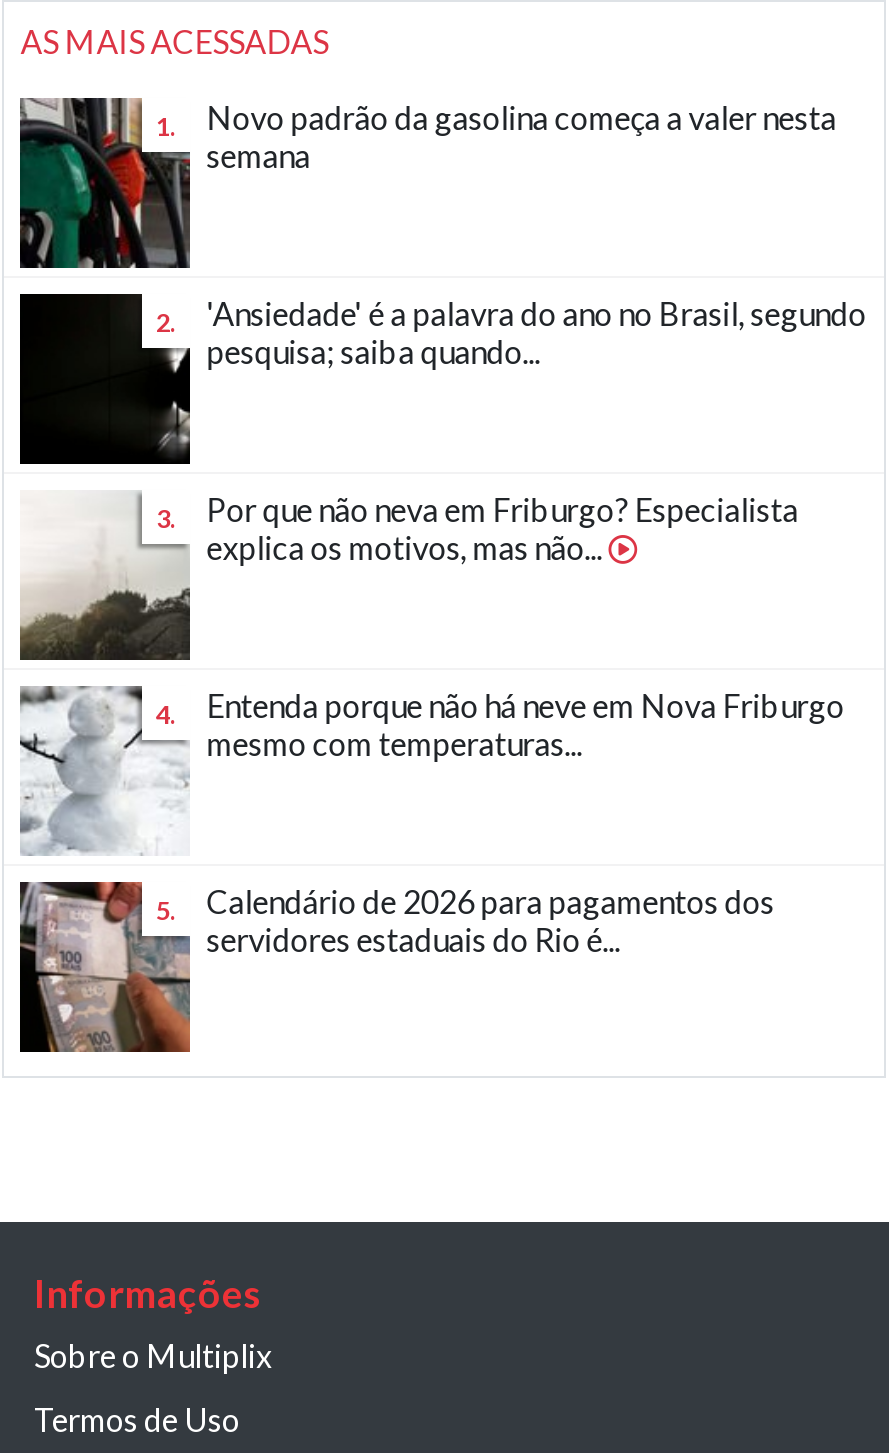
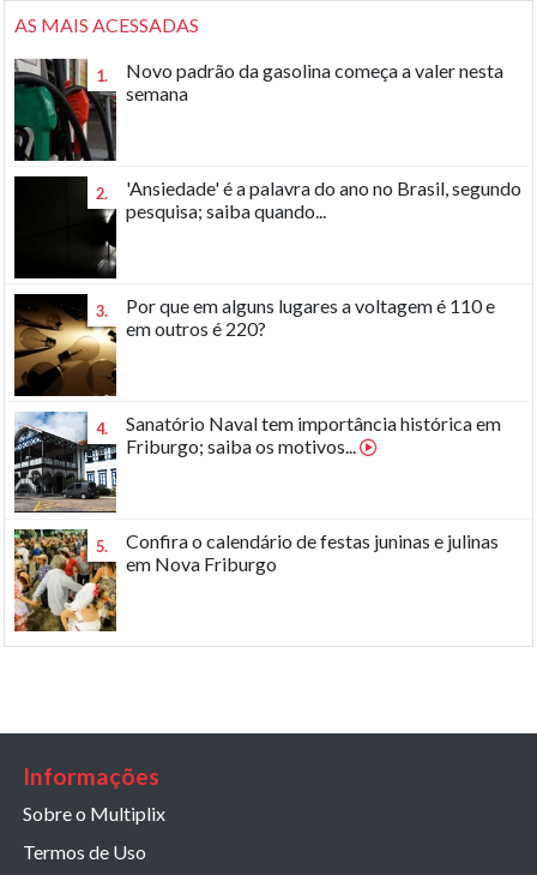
- [image]
- Por que não neva em Friburgo? Especialista
- explica os motivos, mas não...
+ [image]
+ Por que em alguns lugares a voltagem é 110 e
+ em outros é 220?

- [image]
- Entenda porque não há neve em Nova Friburgo
- mesmo com temperaturas...
+ [image]
+ Sanatório Naval tem importância histórica em
+ Friburgo; saiba os motivos...

- [image]
- Calendário de 2026 para pagamentos dos
- servidores estaduais do Rio é...
+ [image]
+ Confira o calendário de festas juninas e julinas
+ em Nova Friburgo
